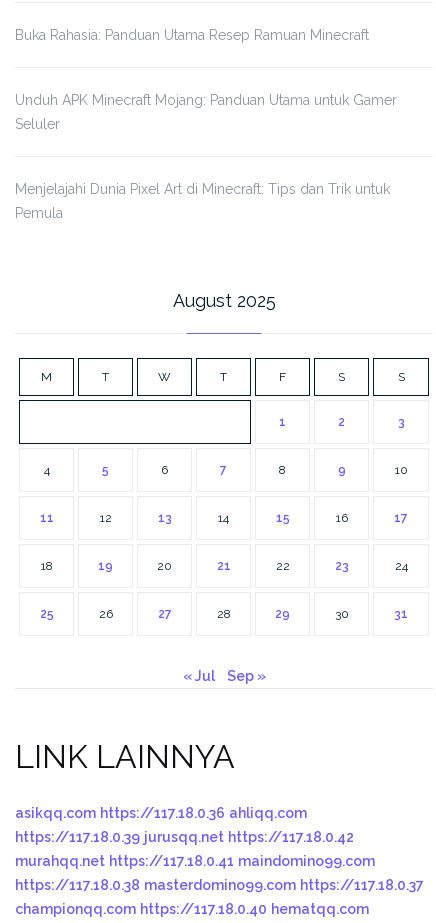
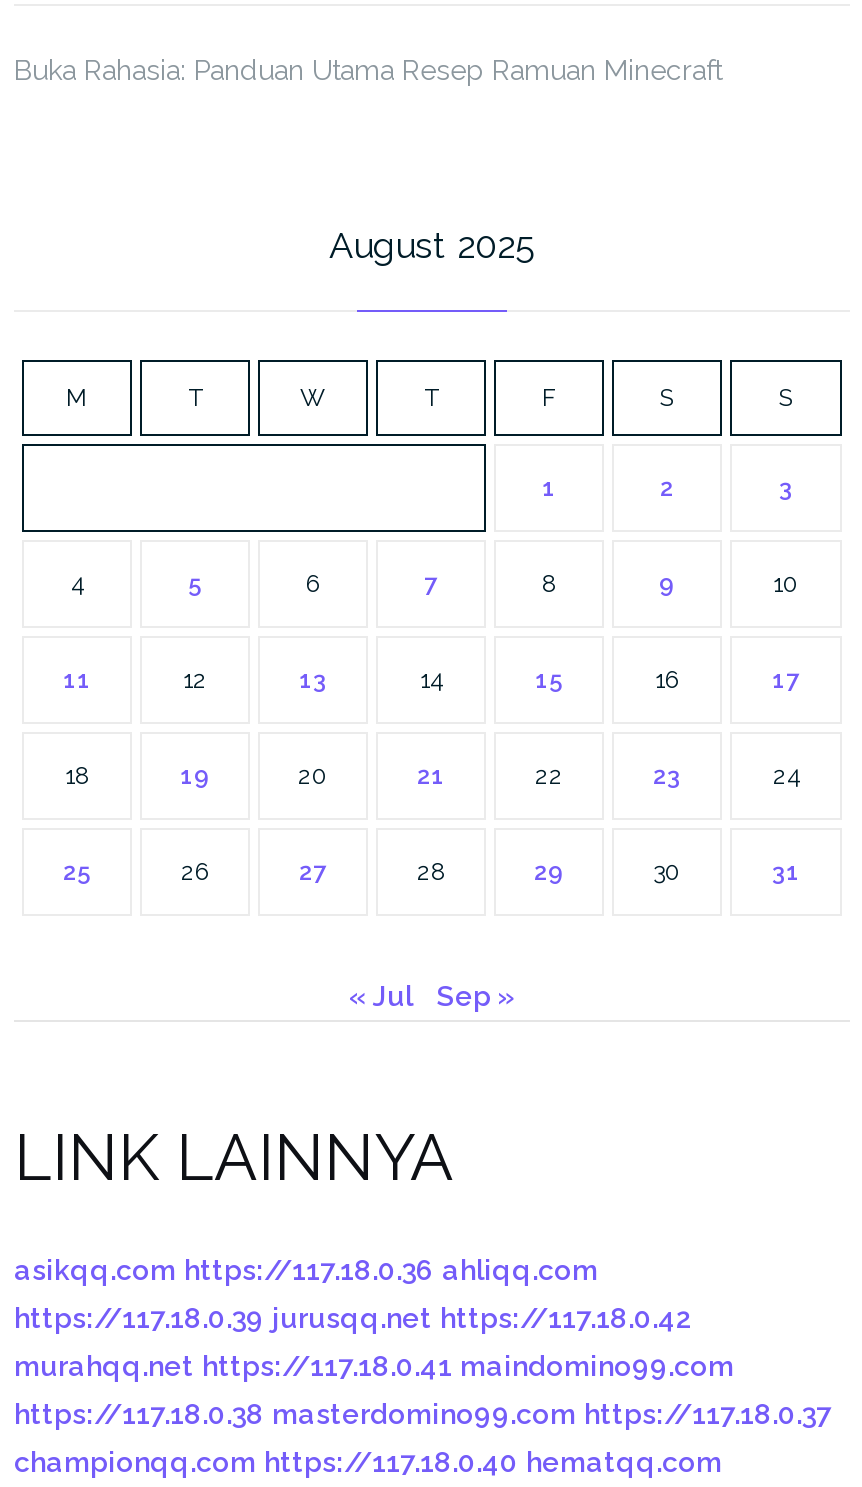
- Unduh APK Minecraft Mojang: Panduan Utama untuk Gamer
- Seluler

- Menjelajahi Dunia Pixel Art di Minecraft: Tips dan Trik untuk
- Pemula
